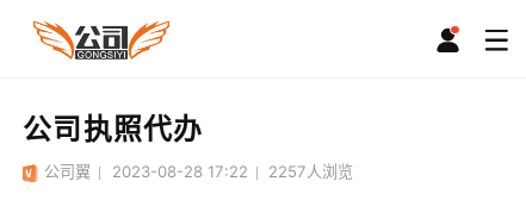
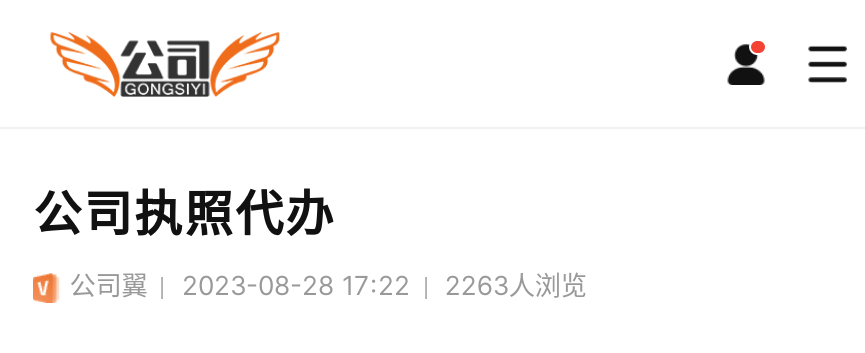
- 公司翼 2023-08-28 17:22 2257人浏览
+ 公司翼 2023-08-28 17:22 2263人浏览
